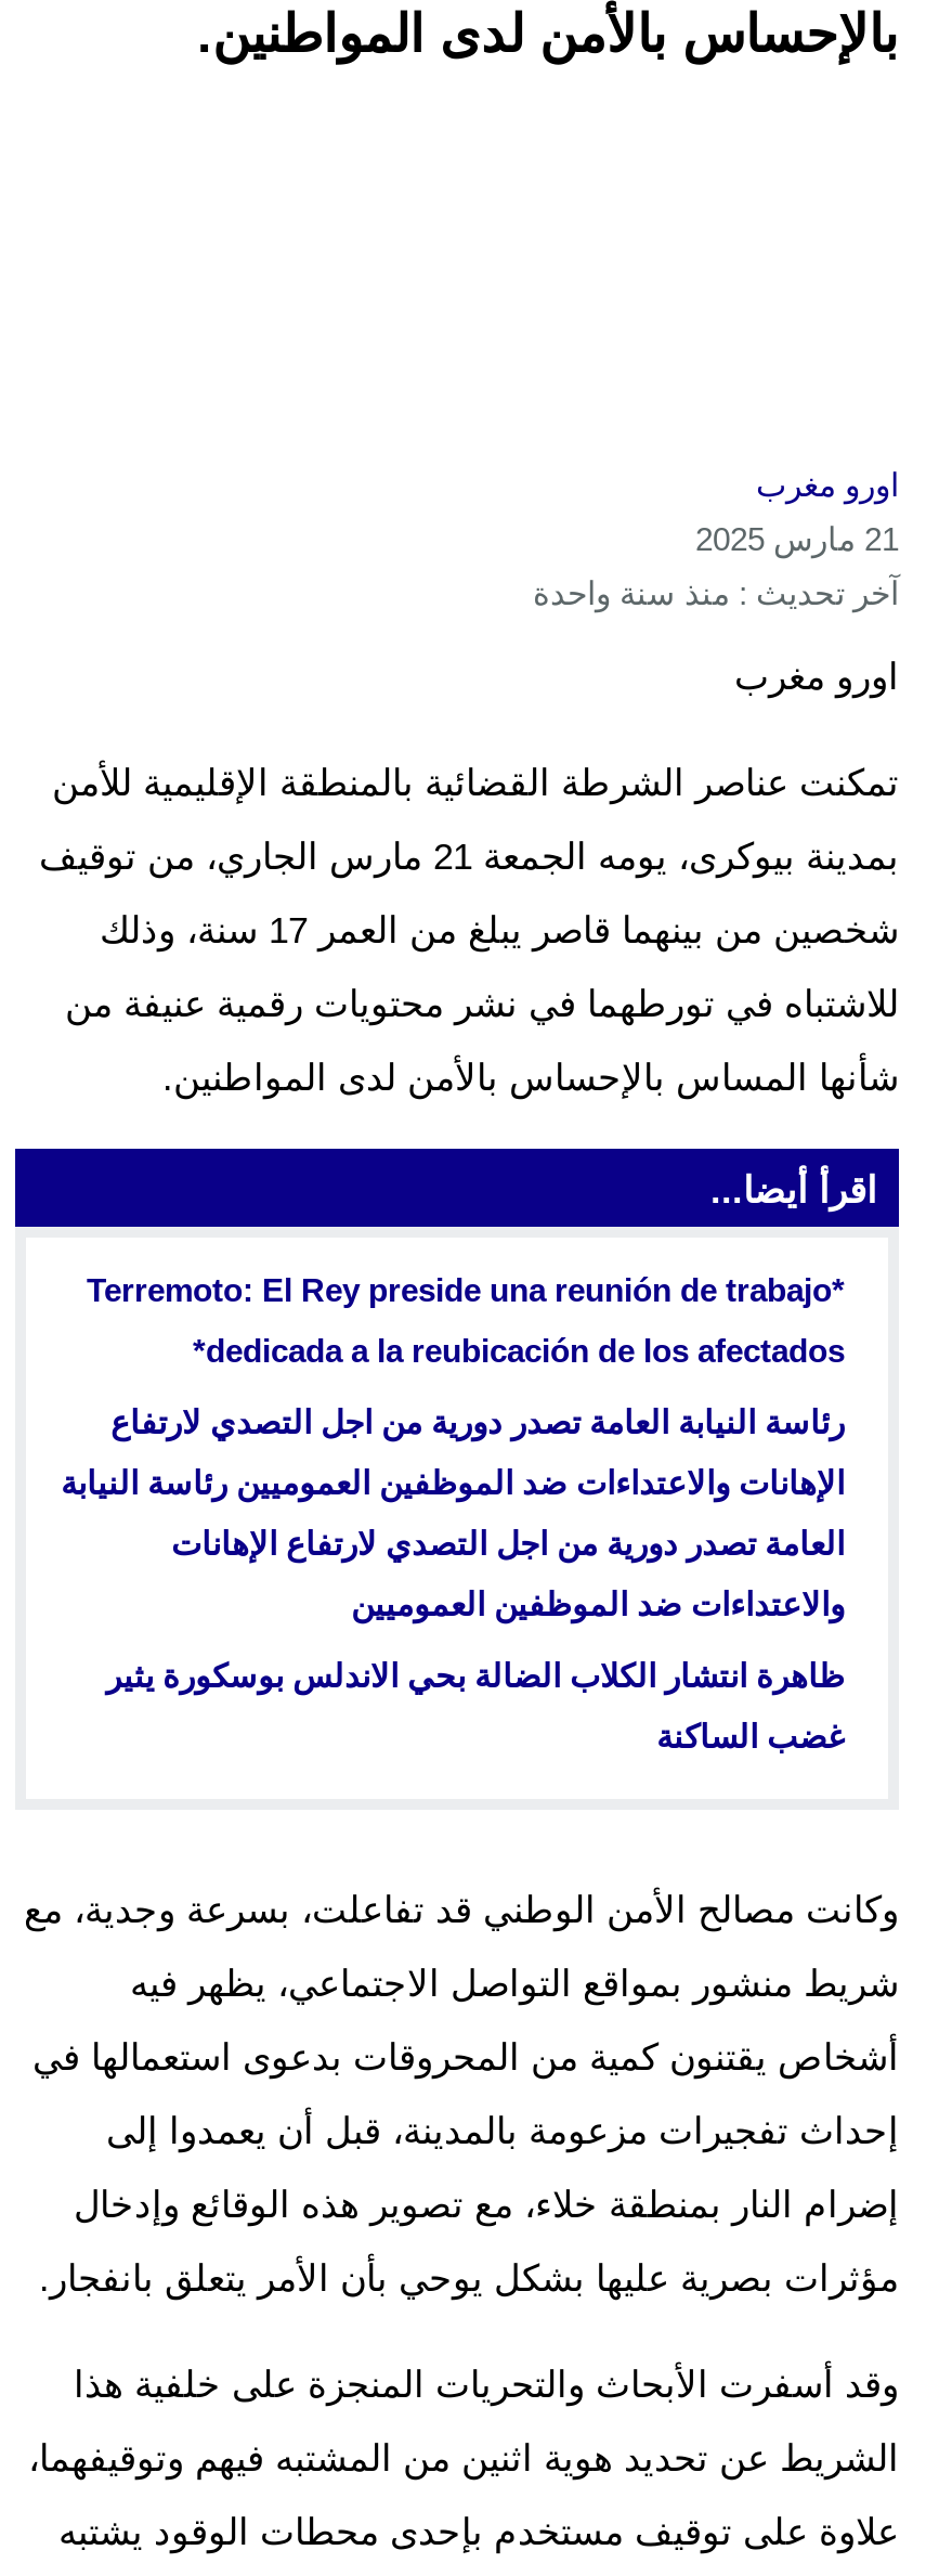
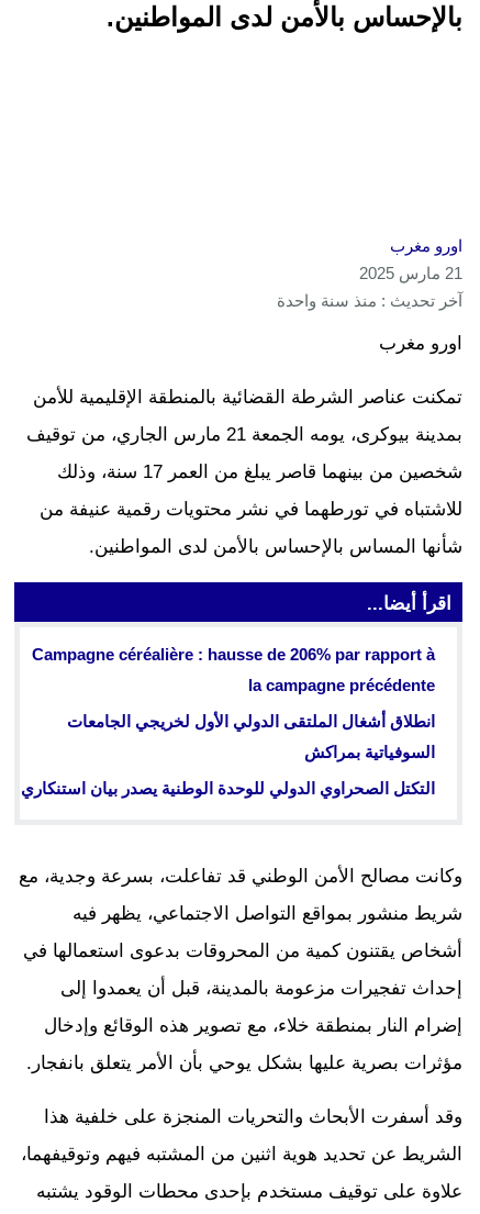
- *Terremoto: El Rey preside una reunión de trabajo
- dedicada a la reubicación de los afectados*
- رئاسة النيابة العامة تصدر دورية من اجل التصدي لارتفاع
- الإهانات والاعتداءات ضد الموظفين العموميين رئاسة النيابة
- العامة تصدر دورية من اجل التصدي لارتفاع الإهانات
- والاعتداءات ضد الموظفين العموميين
- ظاهرة انتشار الكلاب الضالة بحي الاندلس بوسكورة يثير
- غضب الساكنة
+ Campagne céréalière : hausse de 206% par rapport à
+ la campagne précédente
+ انطلاق أشغال الملتقى الدولي الأول لخريجي الجامعات
+ السوفياتية بمراكش
+ التكتل الصحراوي الدولي للوحدة الوطنية يصدر بيان استنكاري
